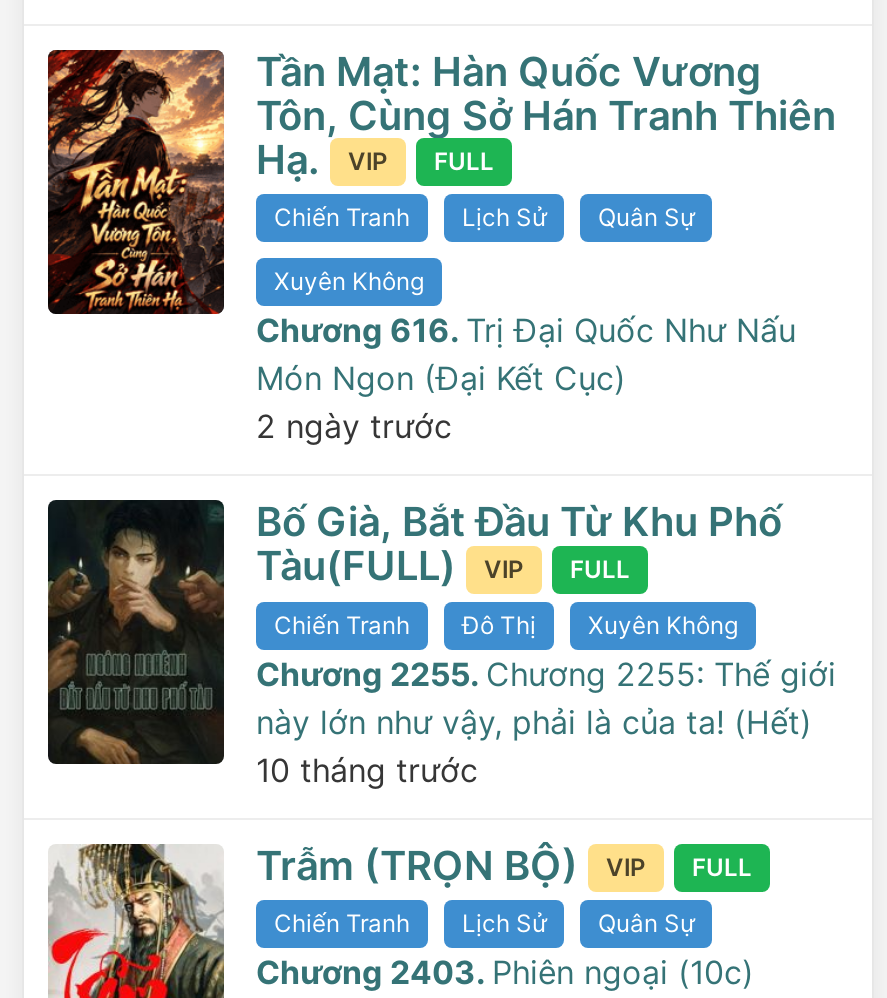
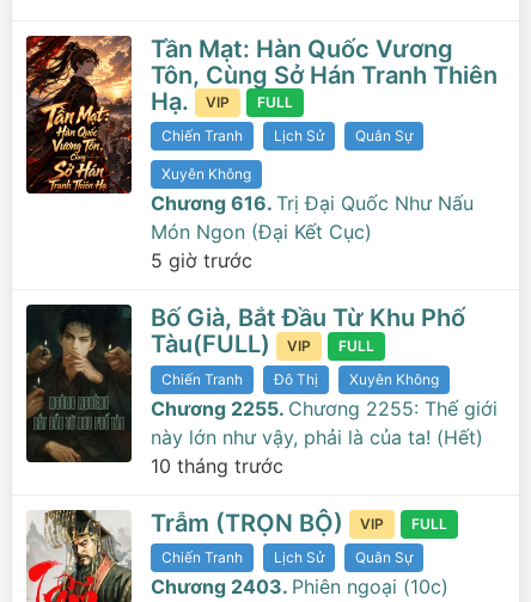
- 2 ngày trước
+ 5 giờ trước
